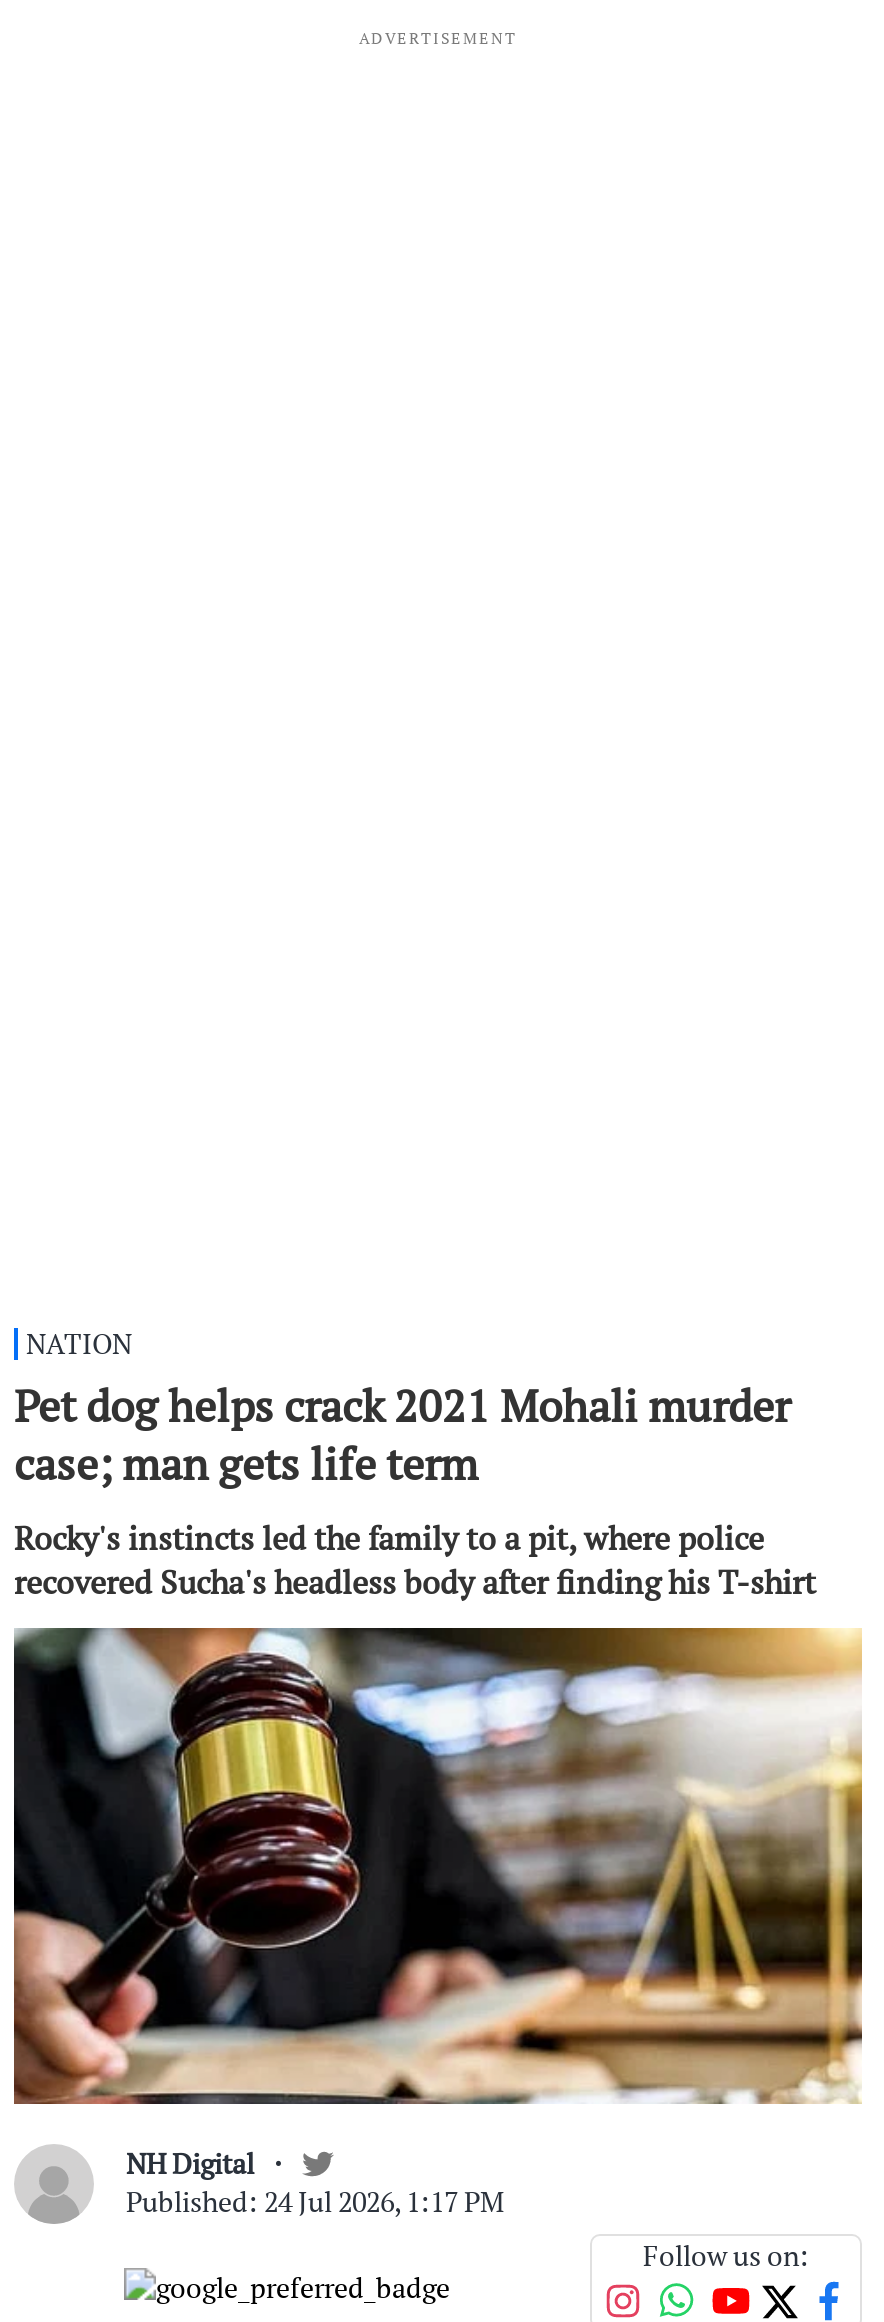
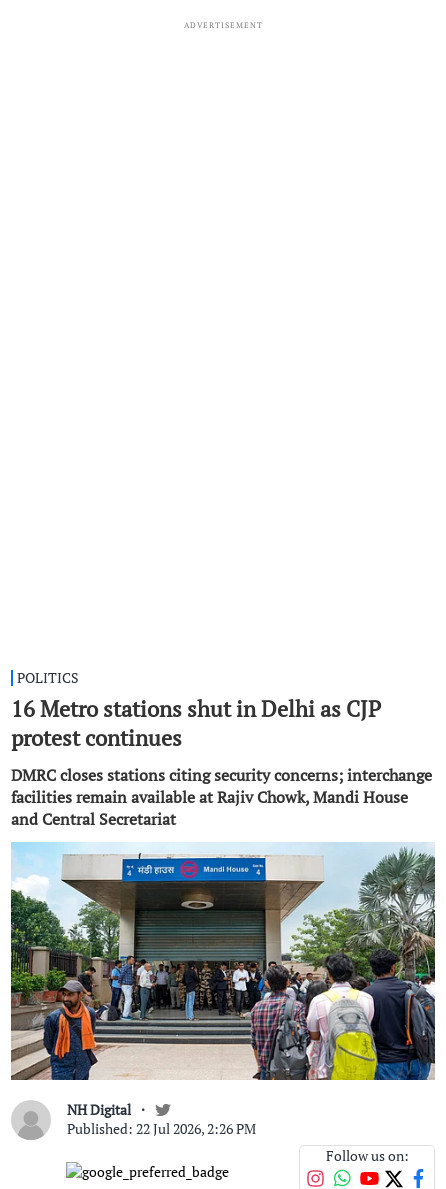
- NATION
- Pet dog helps crack 2021 Mohali murder
- case; man gets life term
- Rocky's instincts led the family to a pit, where police
- recovered Sucha's headless body after finding his T-shirt
+ POLITICS
+ 16 Metro stations shut in Delhi as CJP
+ protest continues
+ DMRC closes stations citing security concerns; interchange
+ facilities remain available at Rajiv Chowk, Mandi House
+ and Central Secretariat

- [image]
- Published: 24 Jul 2026, 1:17 PM
+ [image]
+ Published: 22 Jul 2026, 2:26 PM
